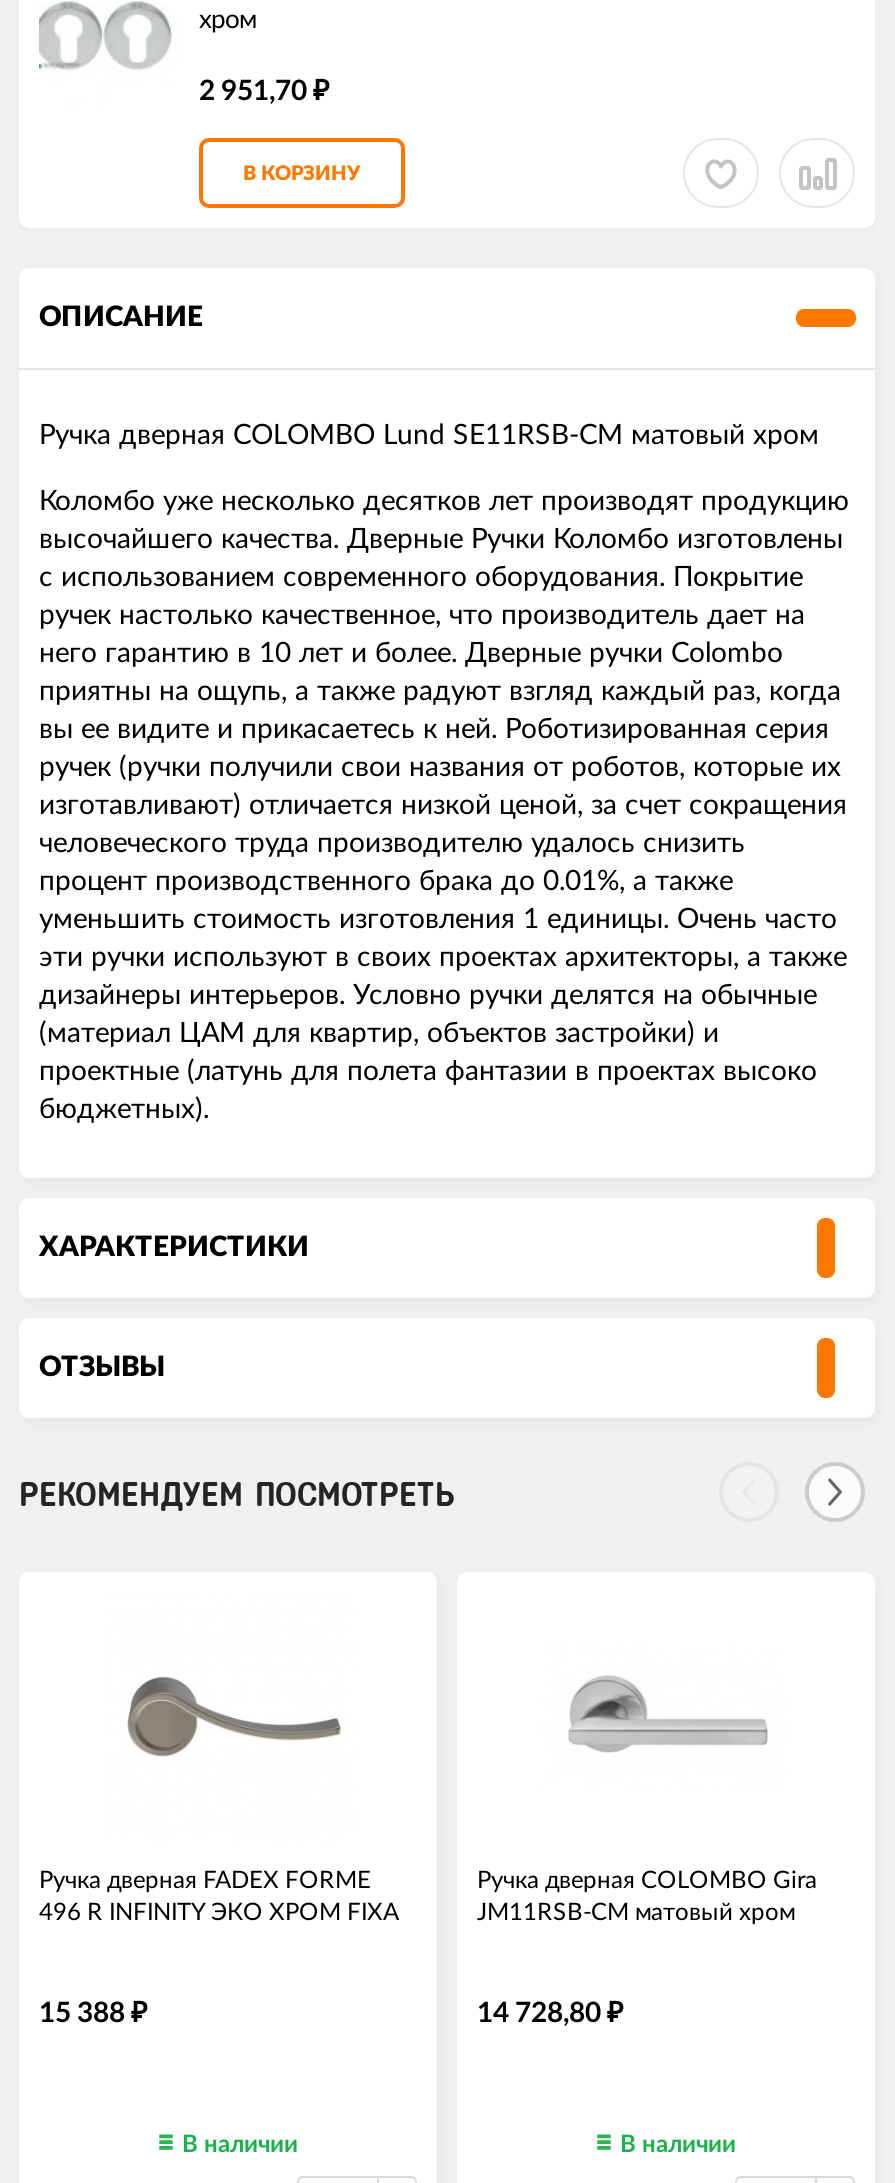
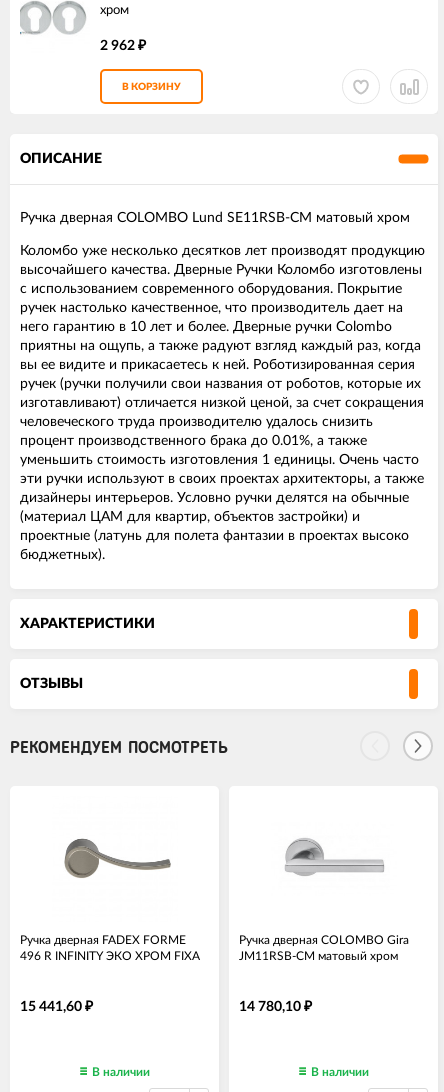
- 2 951,70 ₽
+ 2 962 ₽

- 15 388 ₽
+ 15 441,60 ₽

- 14 728,80 ₽
+ 14 780,10 ₽
